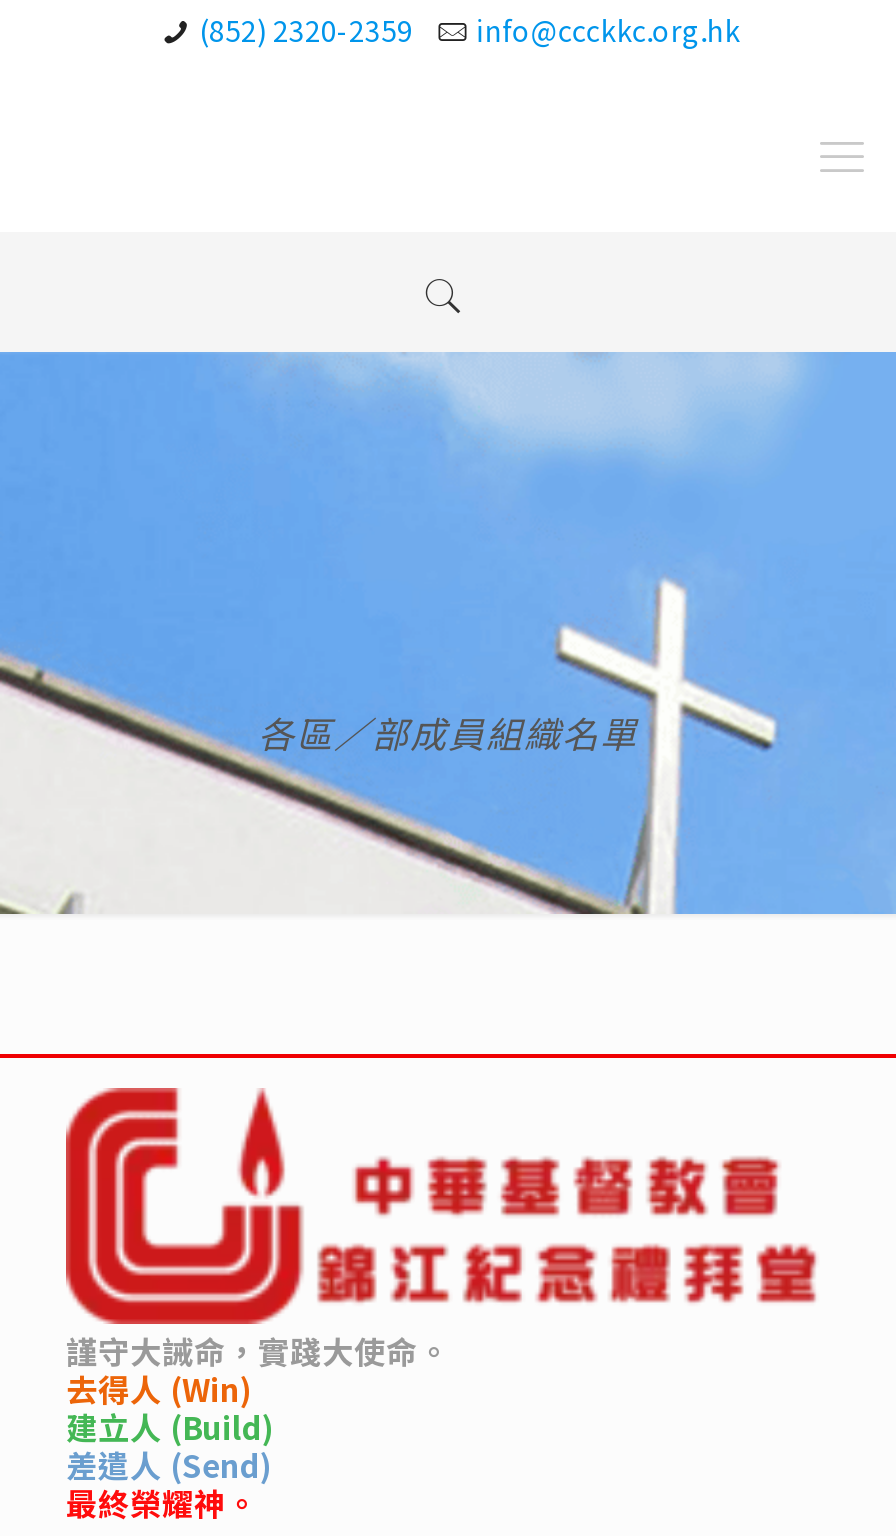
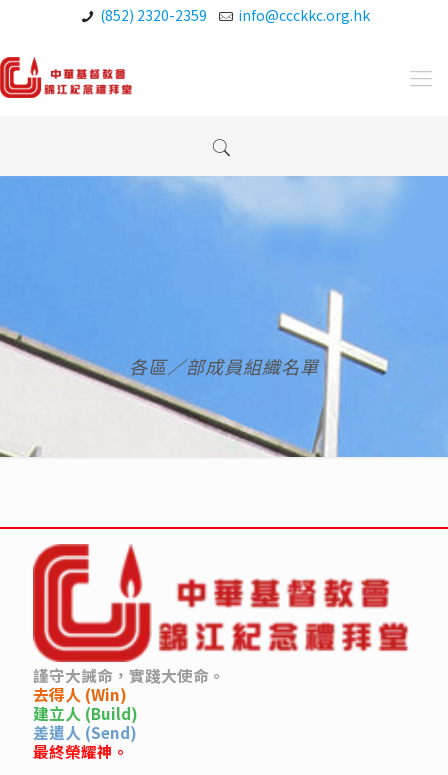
+ [image]
